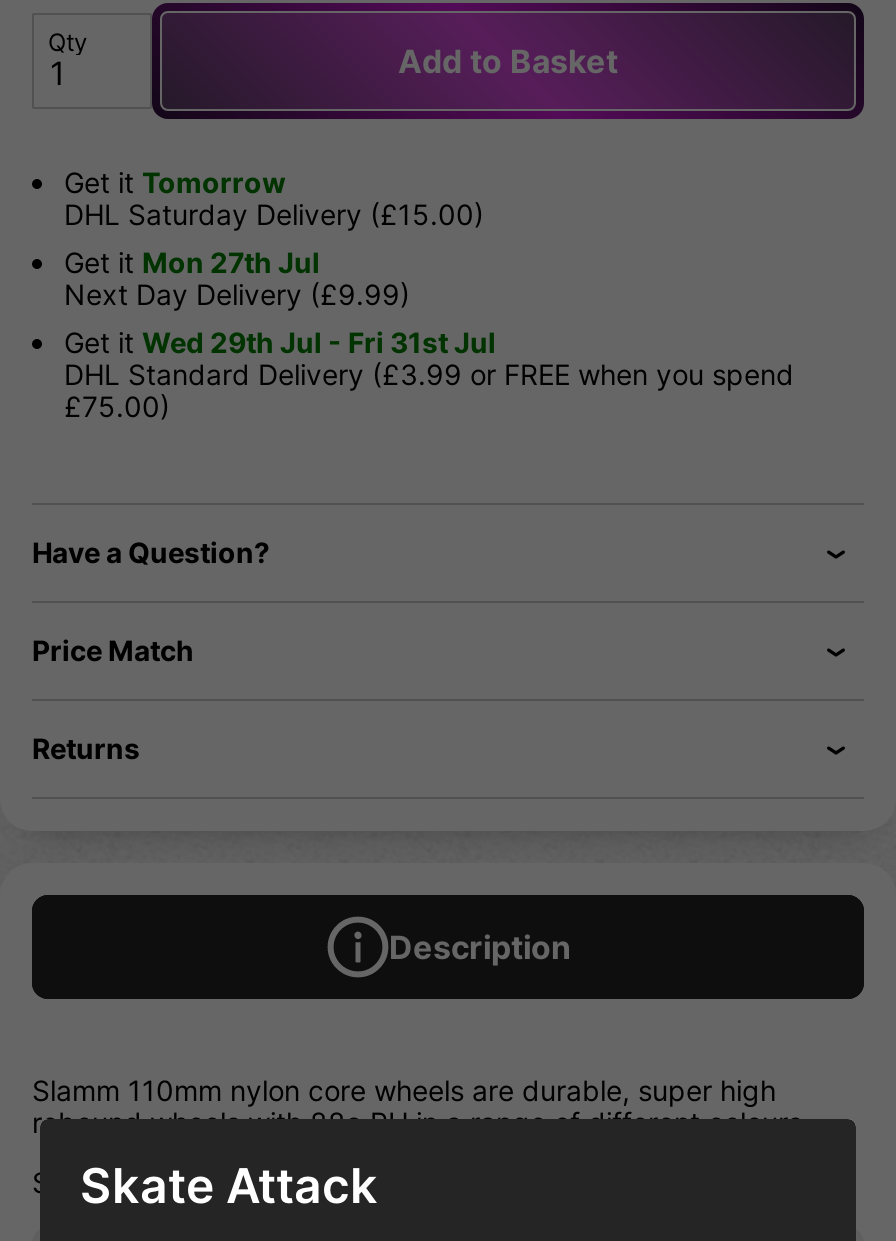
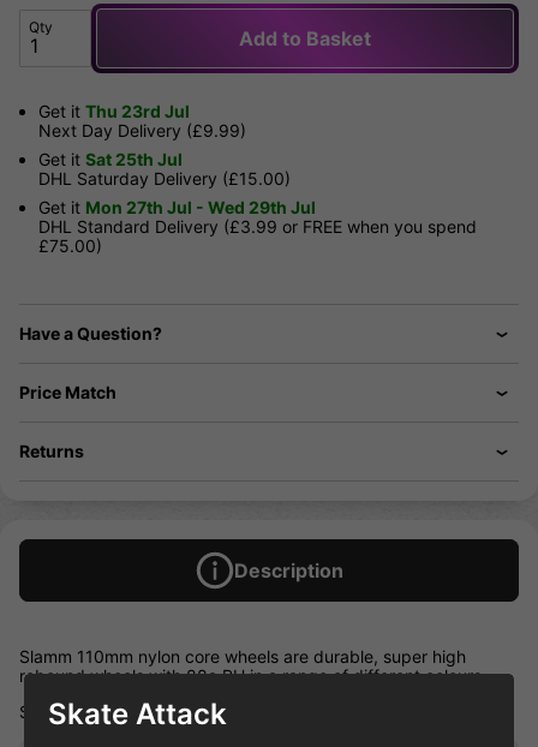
- Get it Tomorrow
- Get it Mon 27th Jul
+ Get it Thu 23rd Jul

moved down: DHL Saturday Delivery (£15.00)

moved up: Next Day Delivery (£9.99)

- Get it Wed 29th Jul - Fri 31st Jul
+ Get it Sat 25th Jul
+ Get it Mon 27th Jul - Wed 29th Jul
